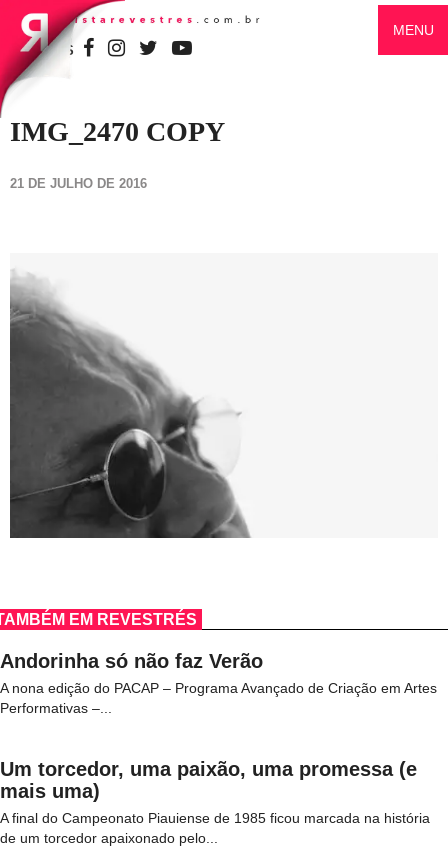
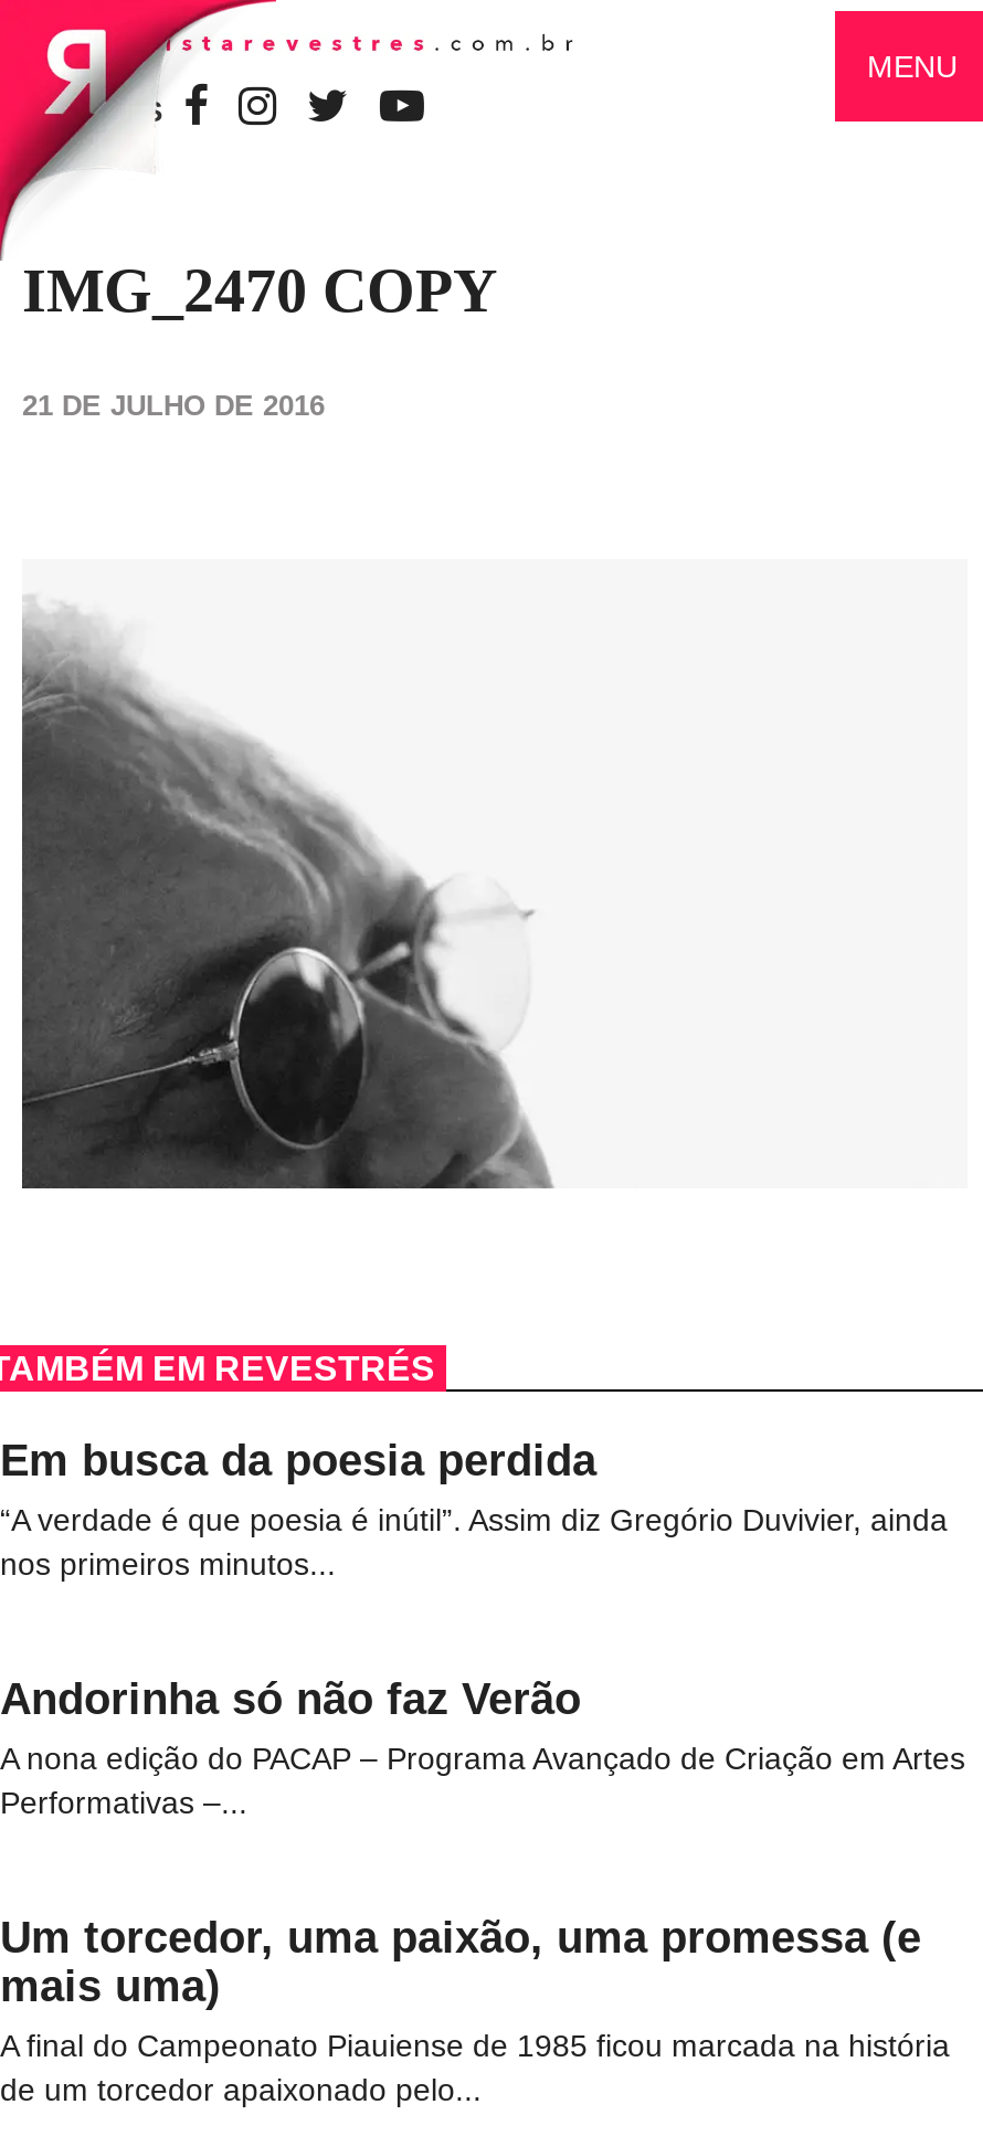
+ Em busca da poesia perdida
+ “A verdade é que poesia é inútil”. Assim diz Gregório Duvivier, ainda
+ nos primeiros minutos...
